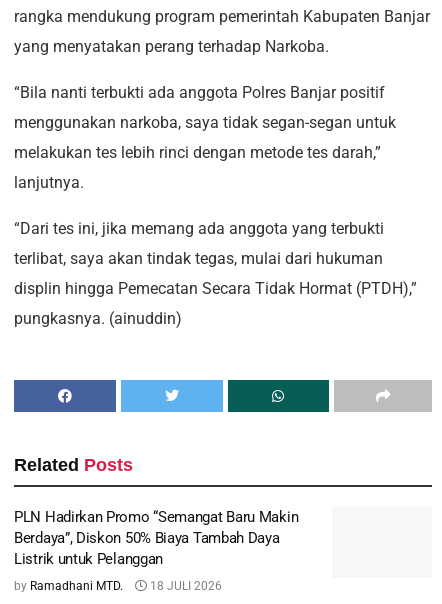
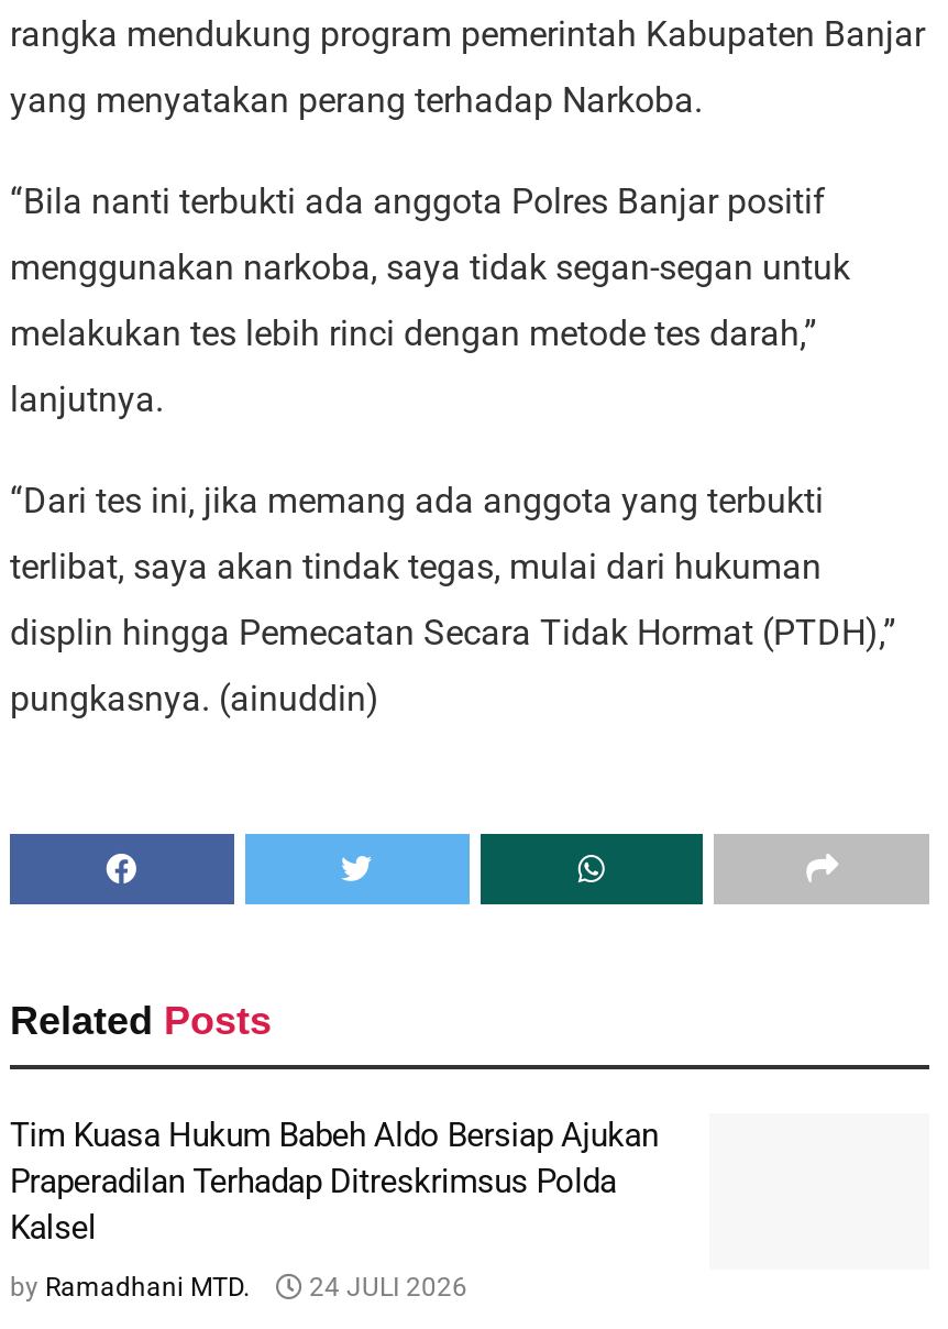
- PLN Hadirkan Promo “Semangat Baru Makin
- Berdaya”, Diskon 50% Biaya Tambah Daya
- Listrik untuk Pelanggan
+ Tim Kuasa Hukum Babeh Aldo Bersiap Ajukan
+ Praperadilan Terhadap Ditreskrimsus Polda
+ Kalsel

- by Ramadhani MTD. 18 JULI 2026
+ by Ramadhani MTD. 24 JULI 2026
